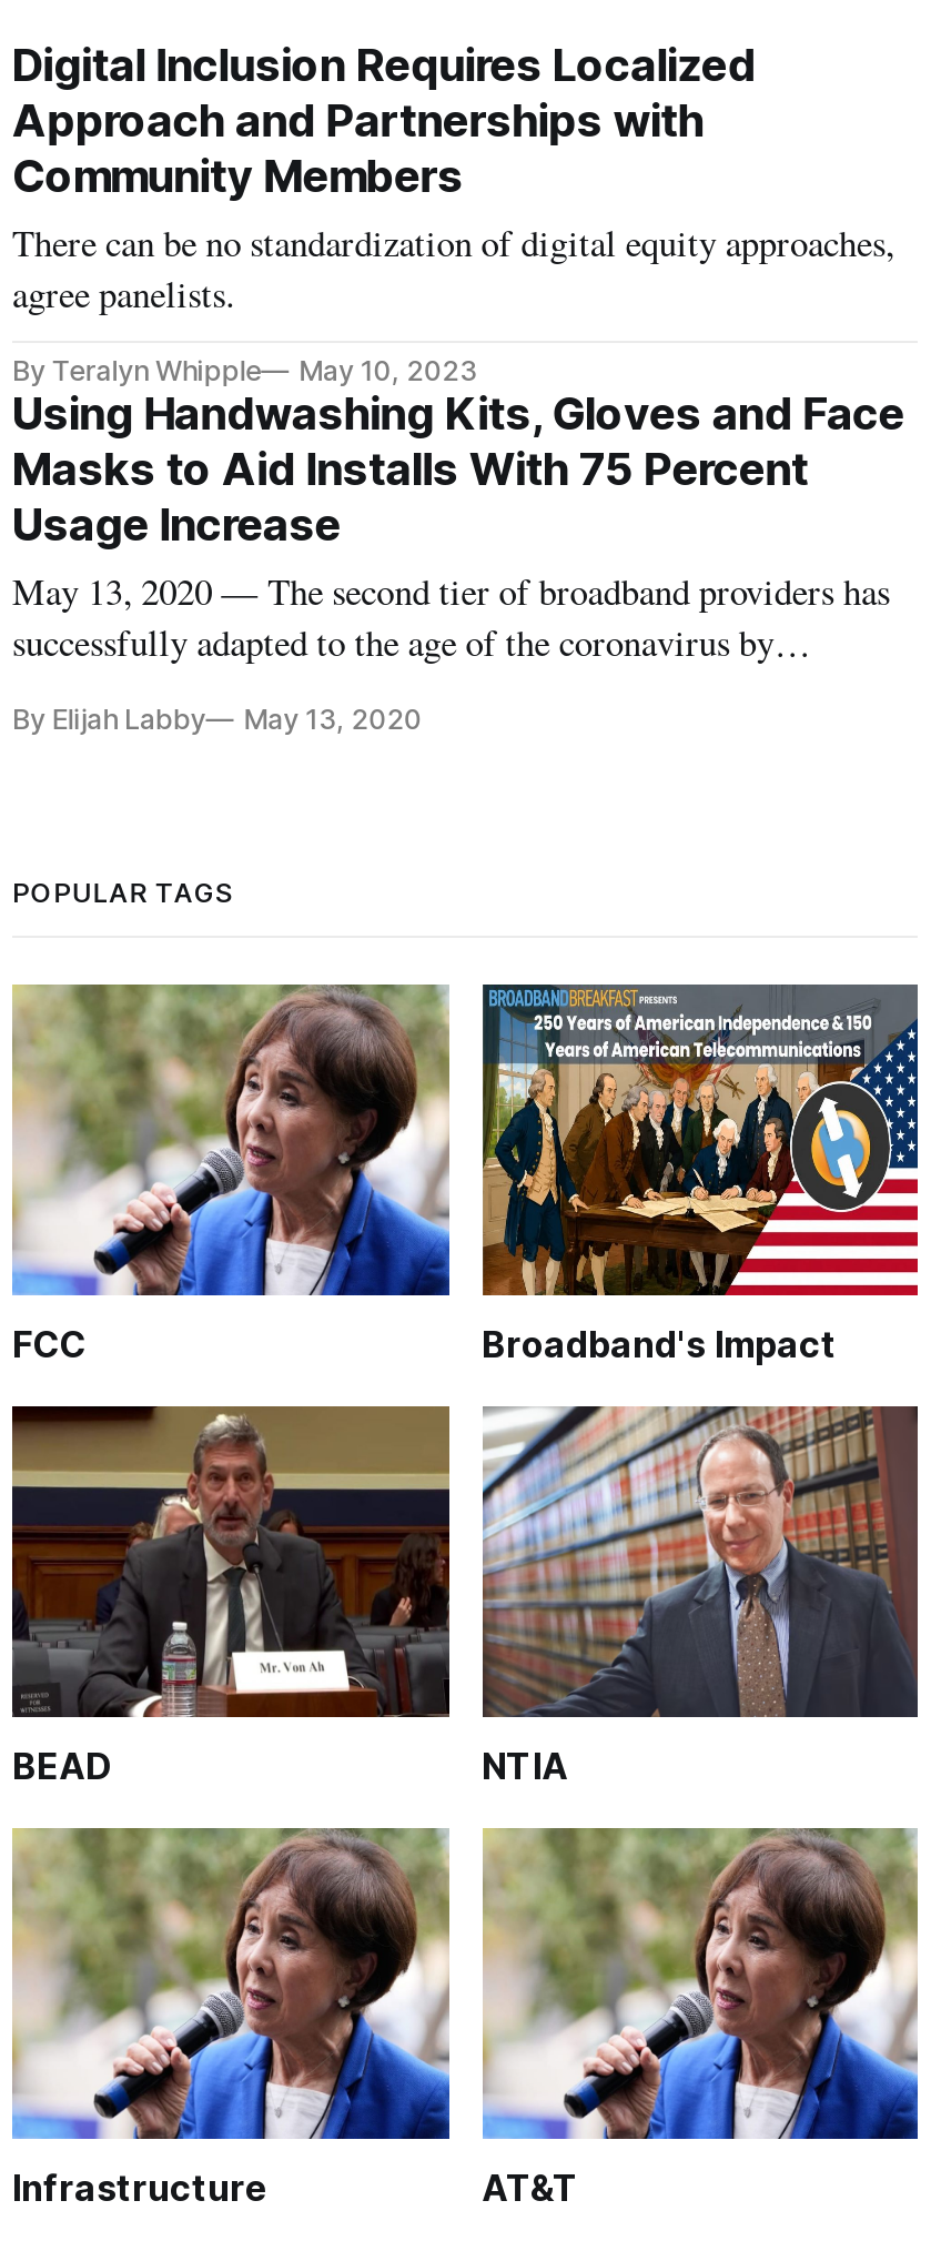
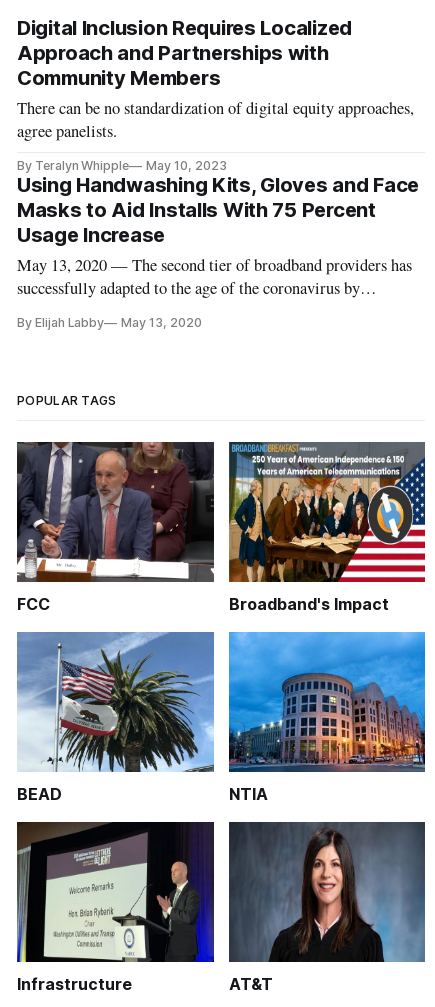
- [image]
+ [image]

- [image]
+ [image]

- [image]
+ [image]

- [image]
+ [image]

- [image]
+ [image]
